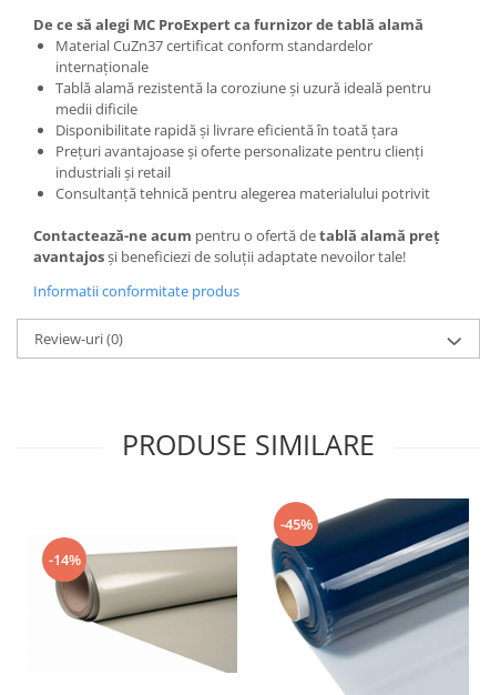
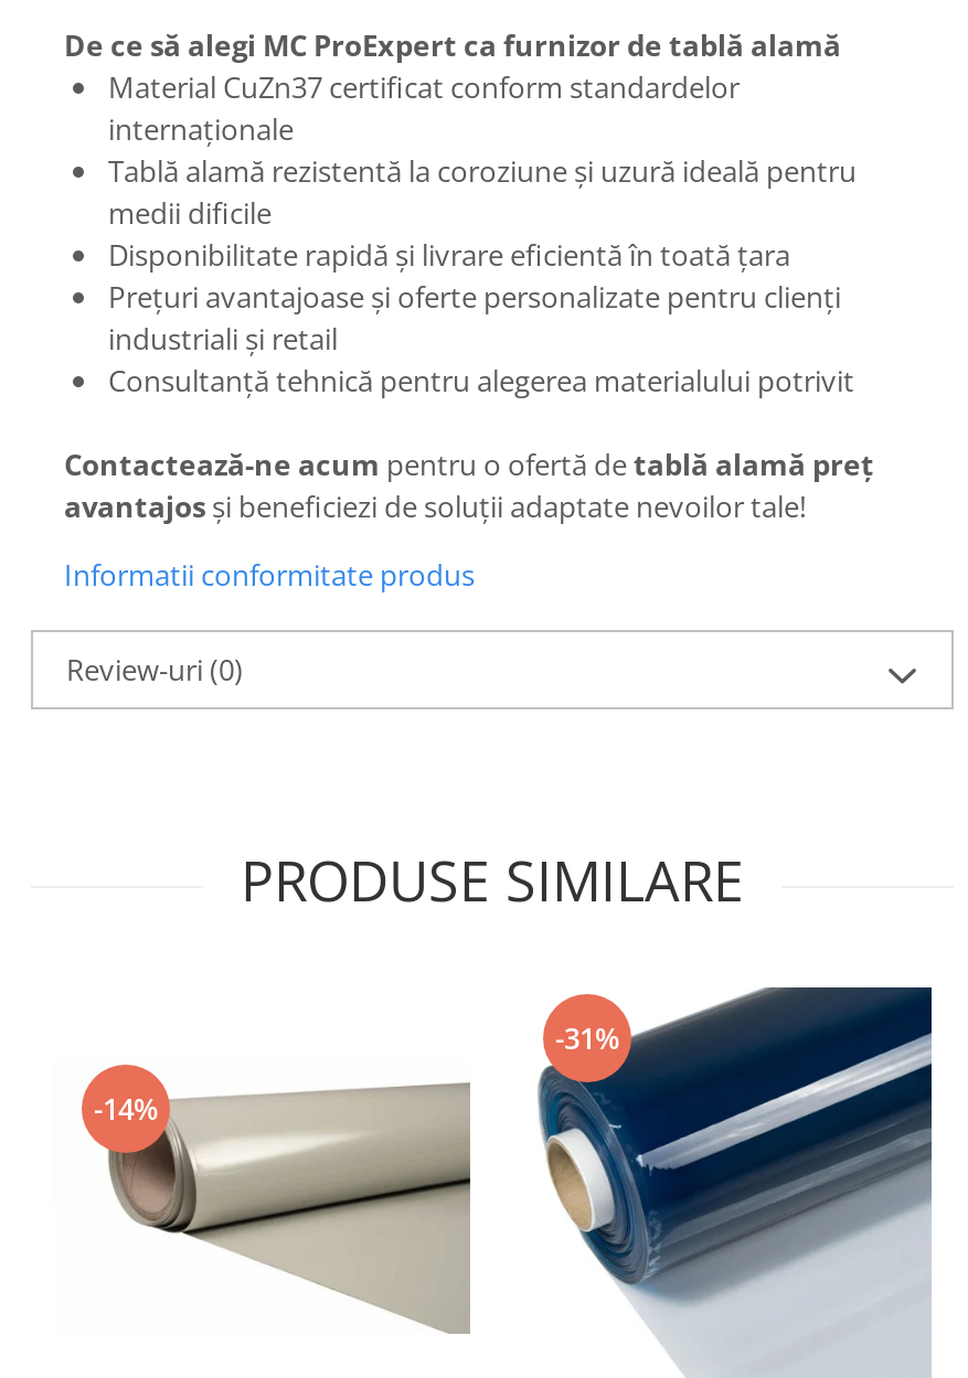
- -45%
+ -31%
